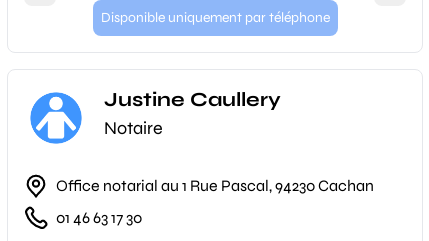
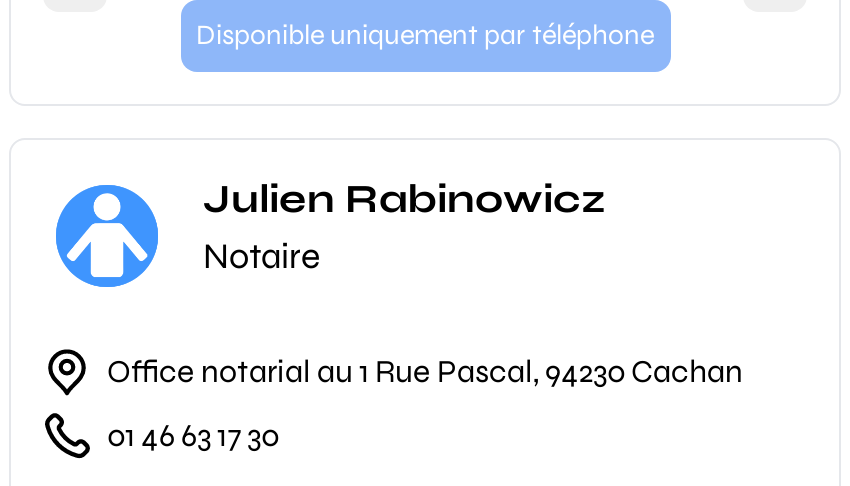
- Justine Caullery
+ Julien Rabinowicz
